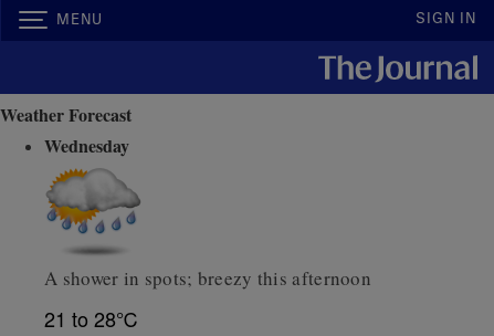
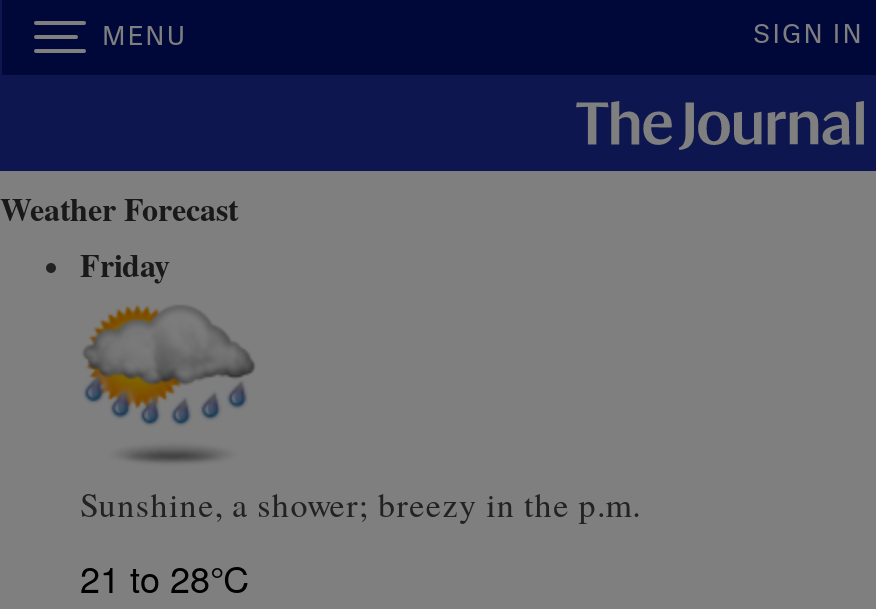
- Wednesday
+ Friday

- A shower in spots; breezy this afternoon
+ Sunshine, a shower; breezy in the p.m.
